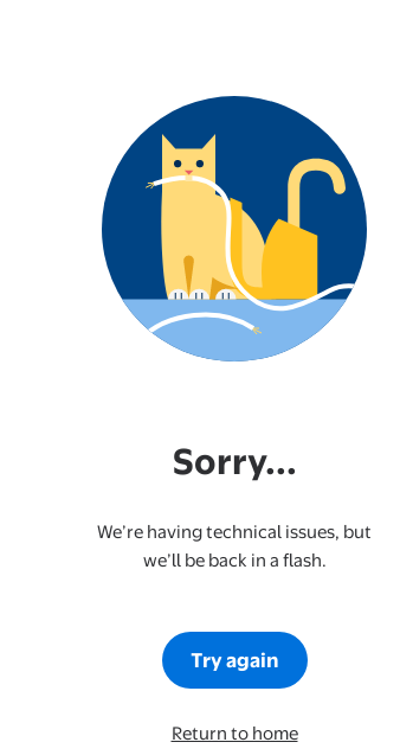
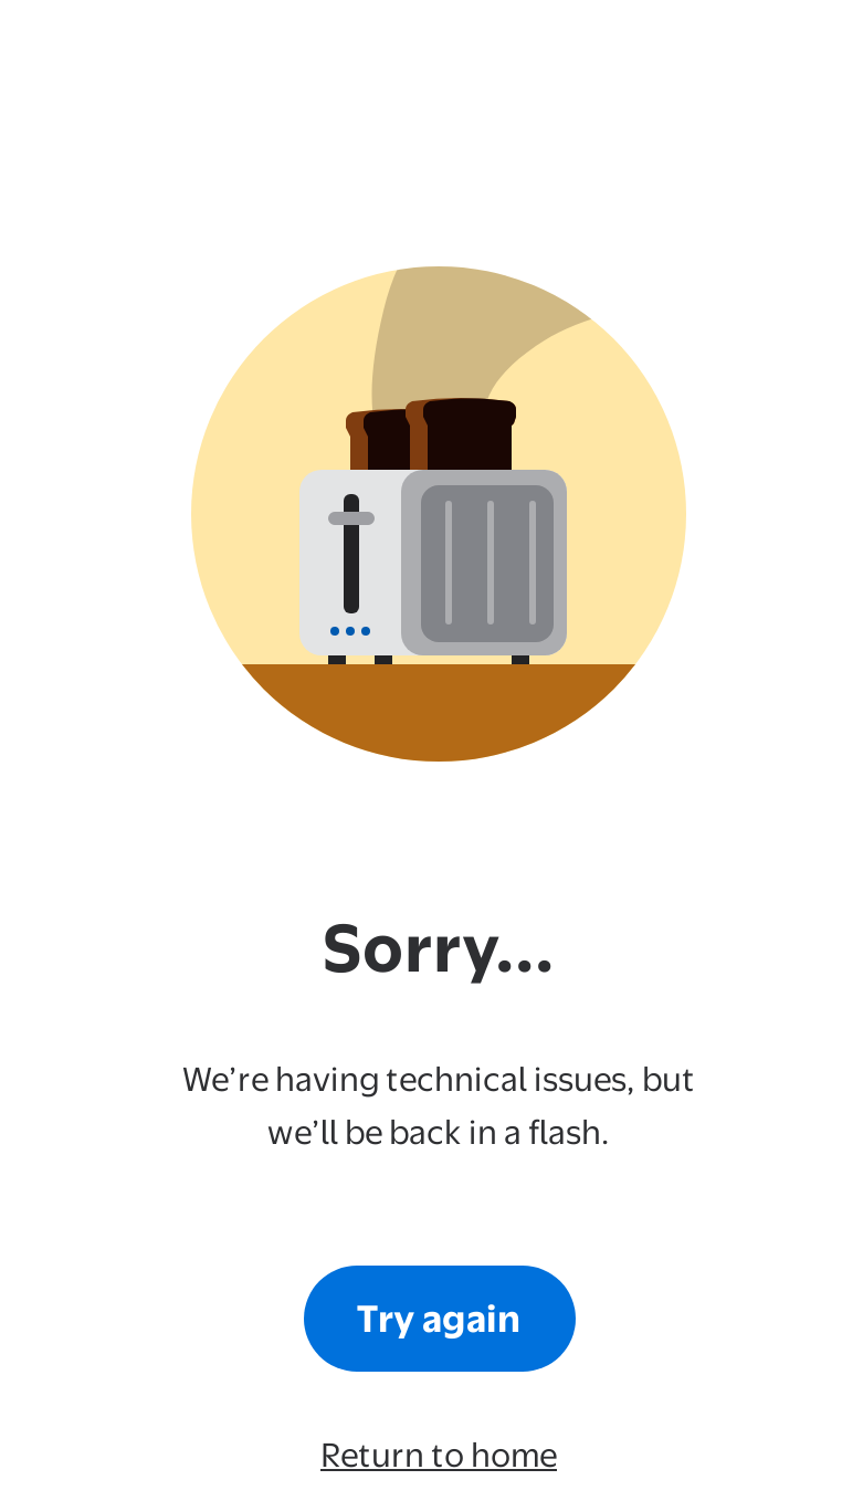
- [image]
+ [image]
